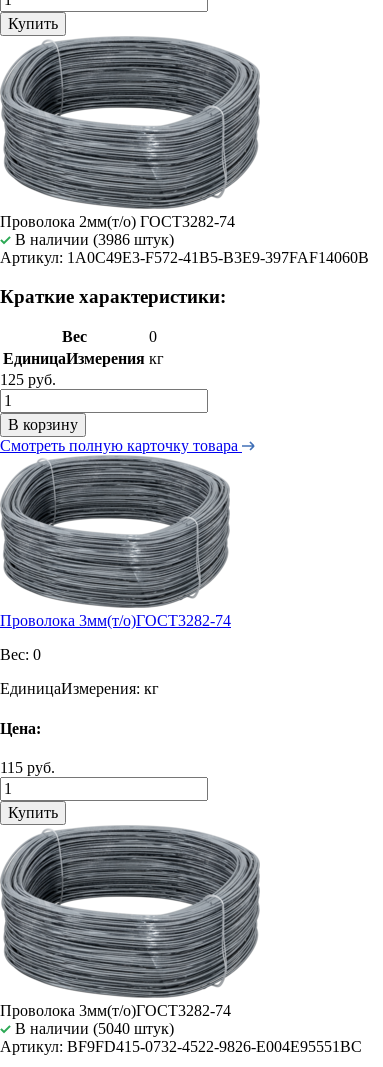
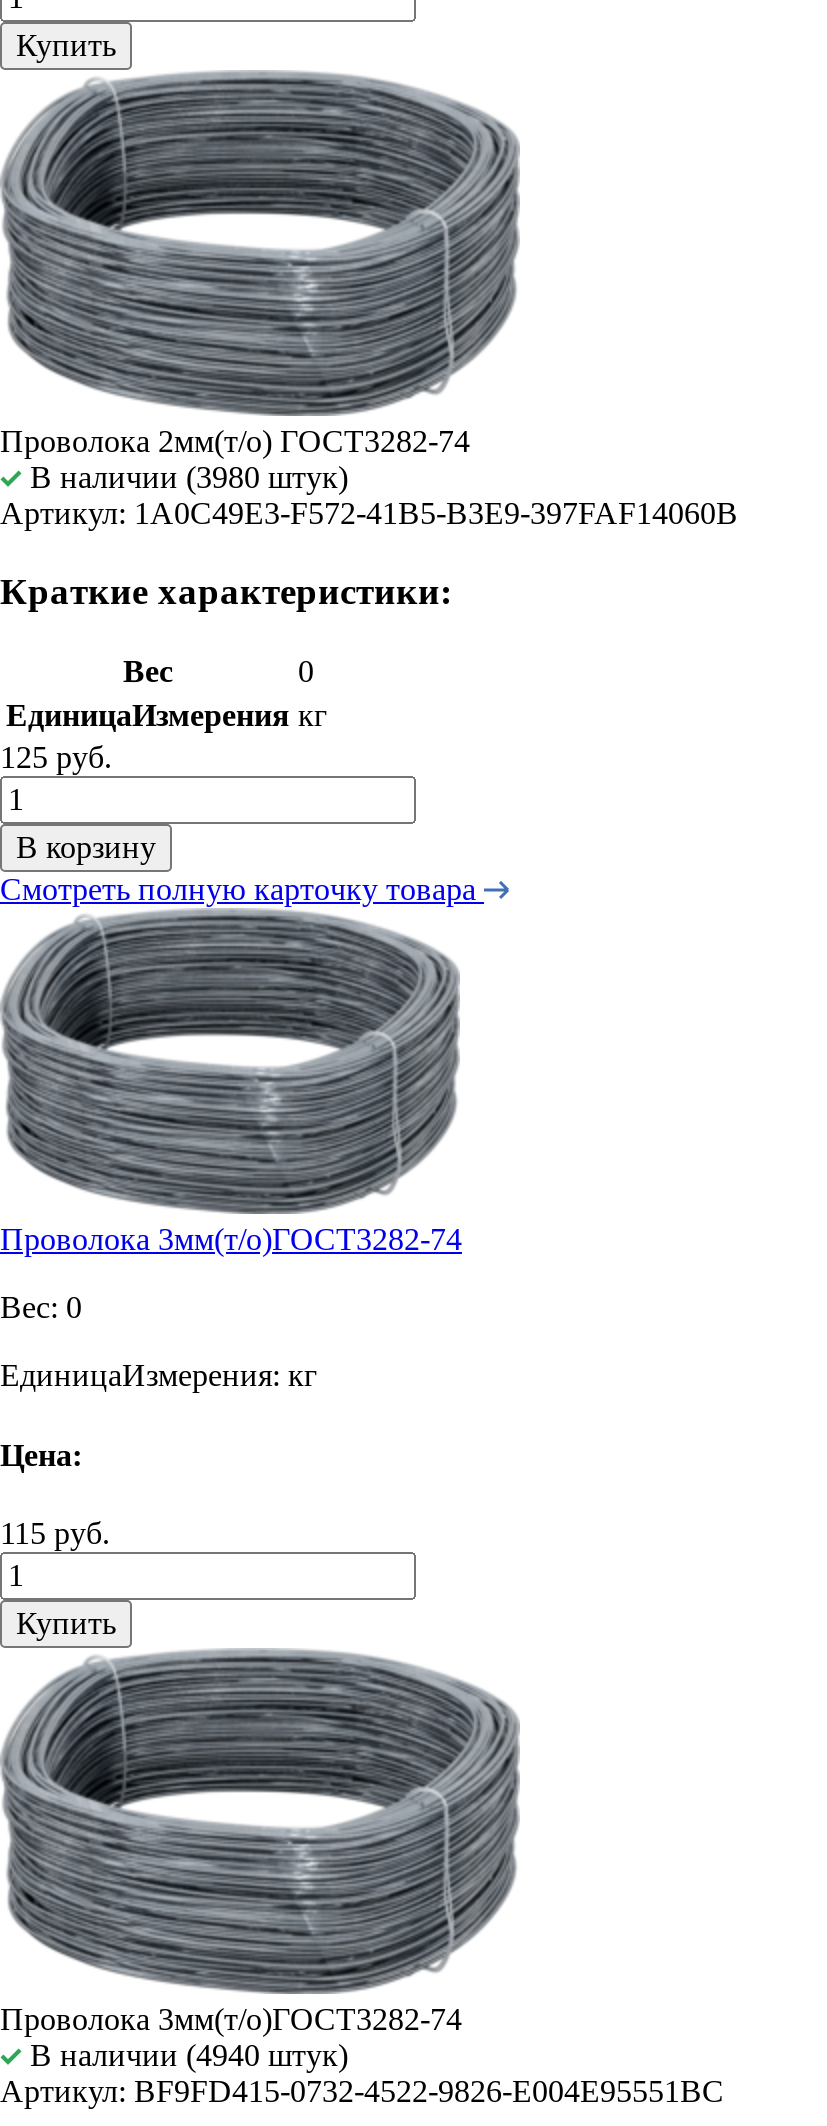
- В наличии (3986 штук)
+ В наличии (3980 штук)

- В наличии (5040 штук)
+ В наличии (4940 штук)
